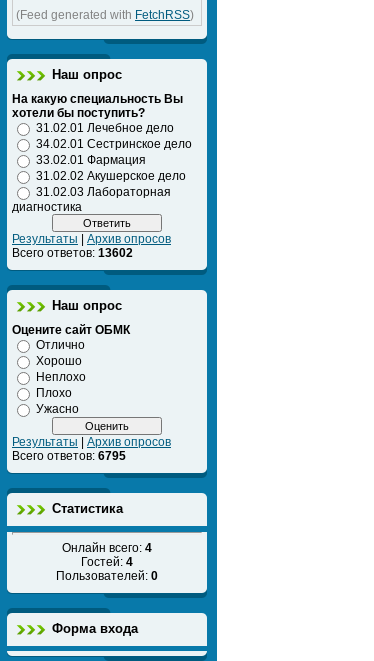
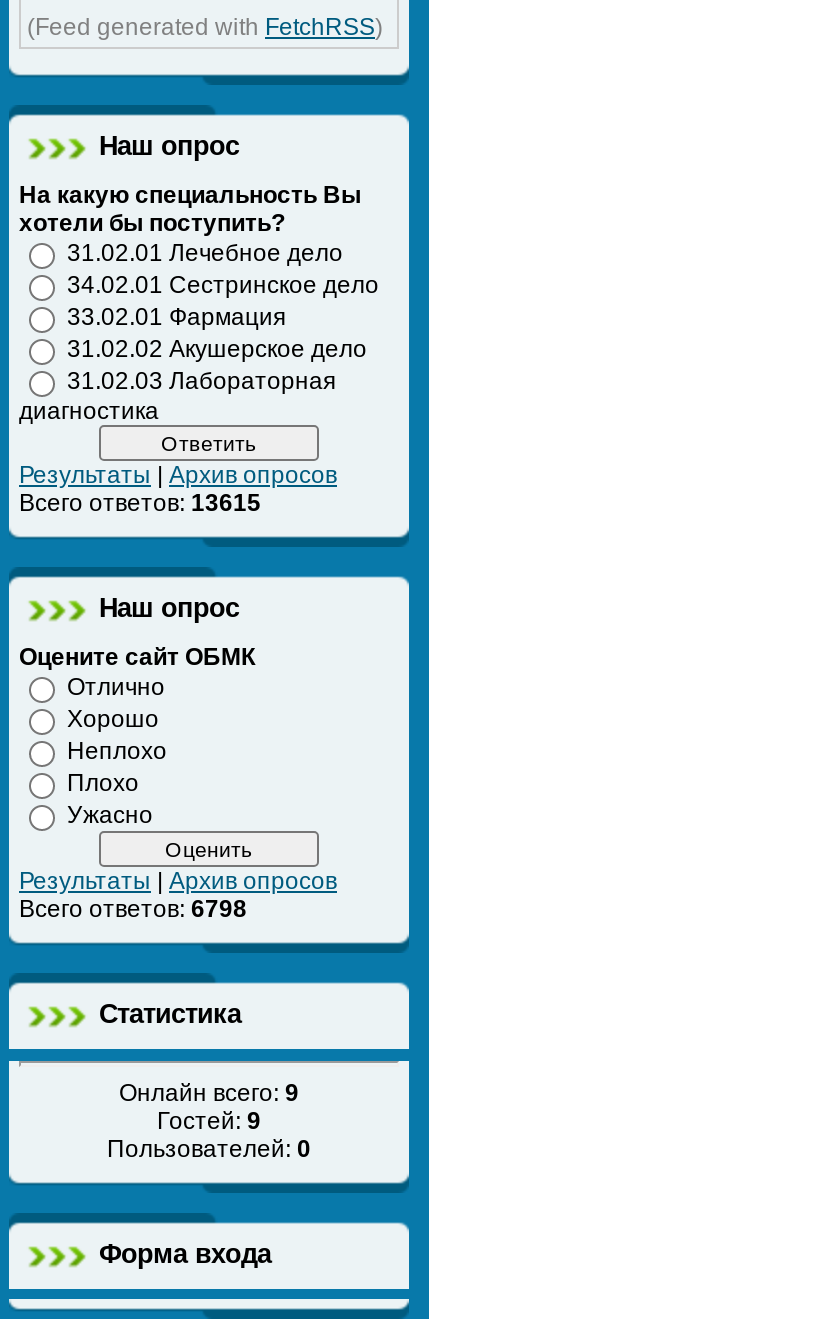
- Всего ответов:13602
+ Всего ответов:13615

- Всего ответов:6795
+ Всего ответов:6798

- Онлайн всего: 4
+ Онлайн всего: 9

- Гостей: 4
+ Гостей: 9
